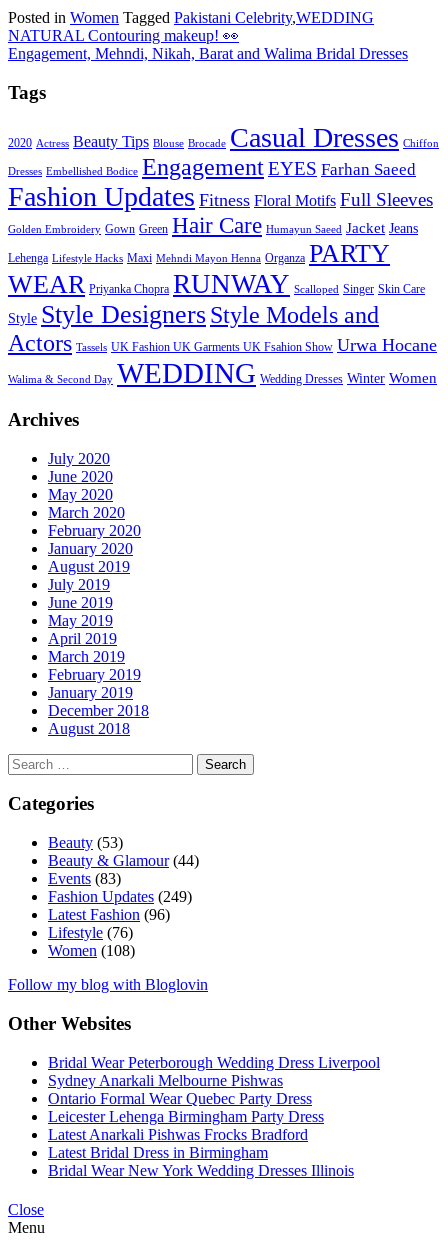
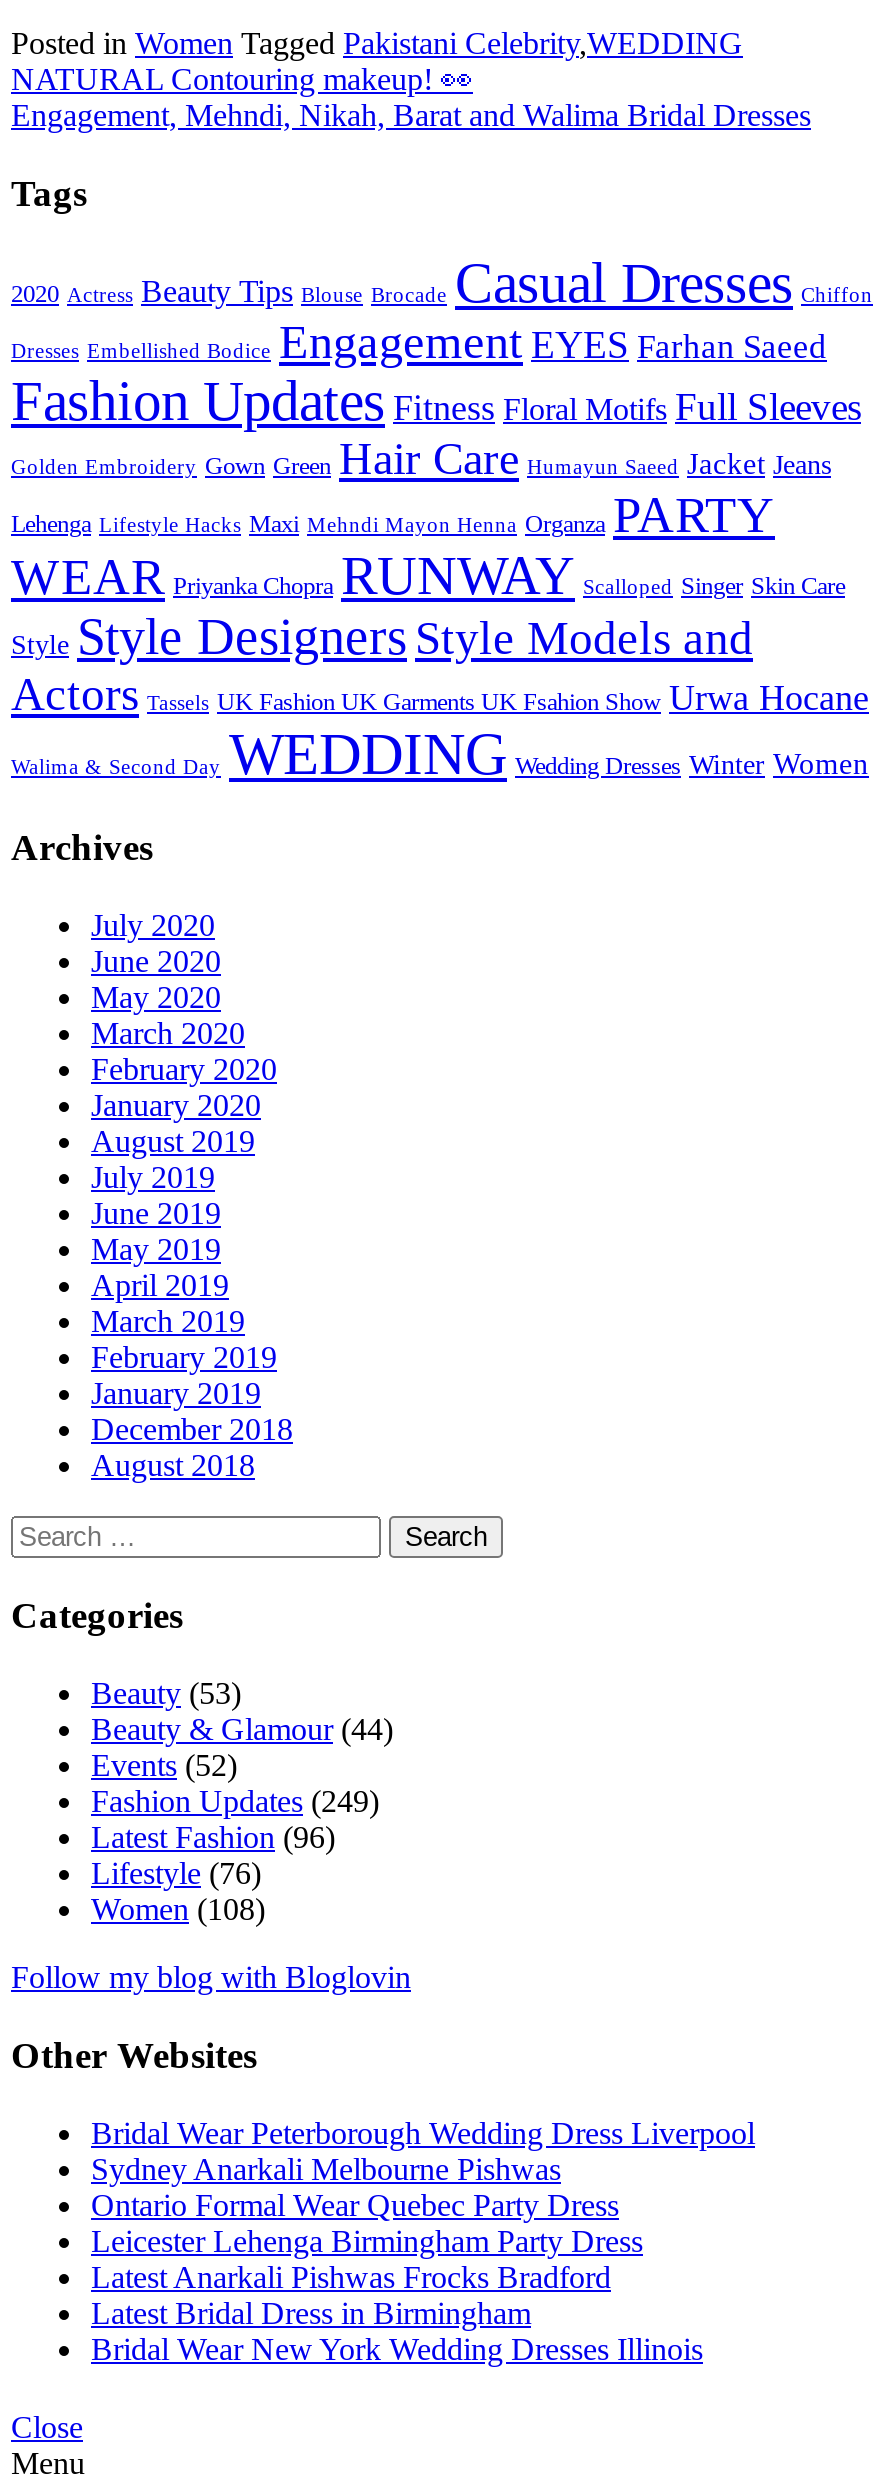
- Events (83)
+ Events (52)
